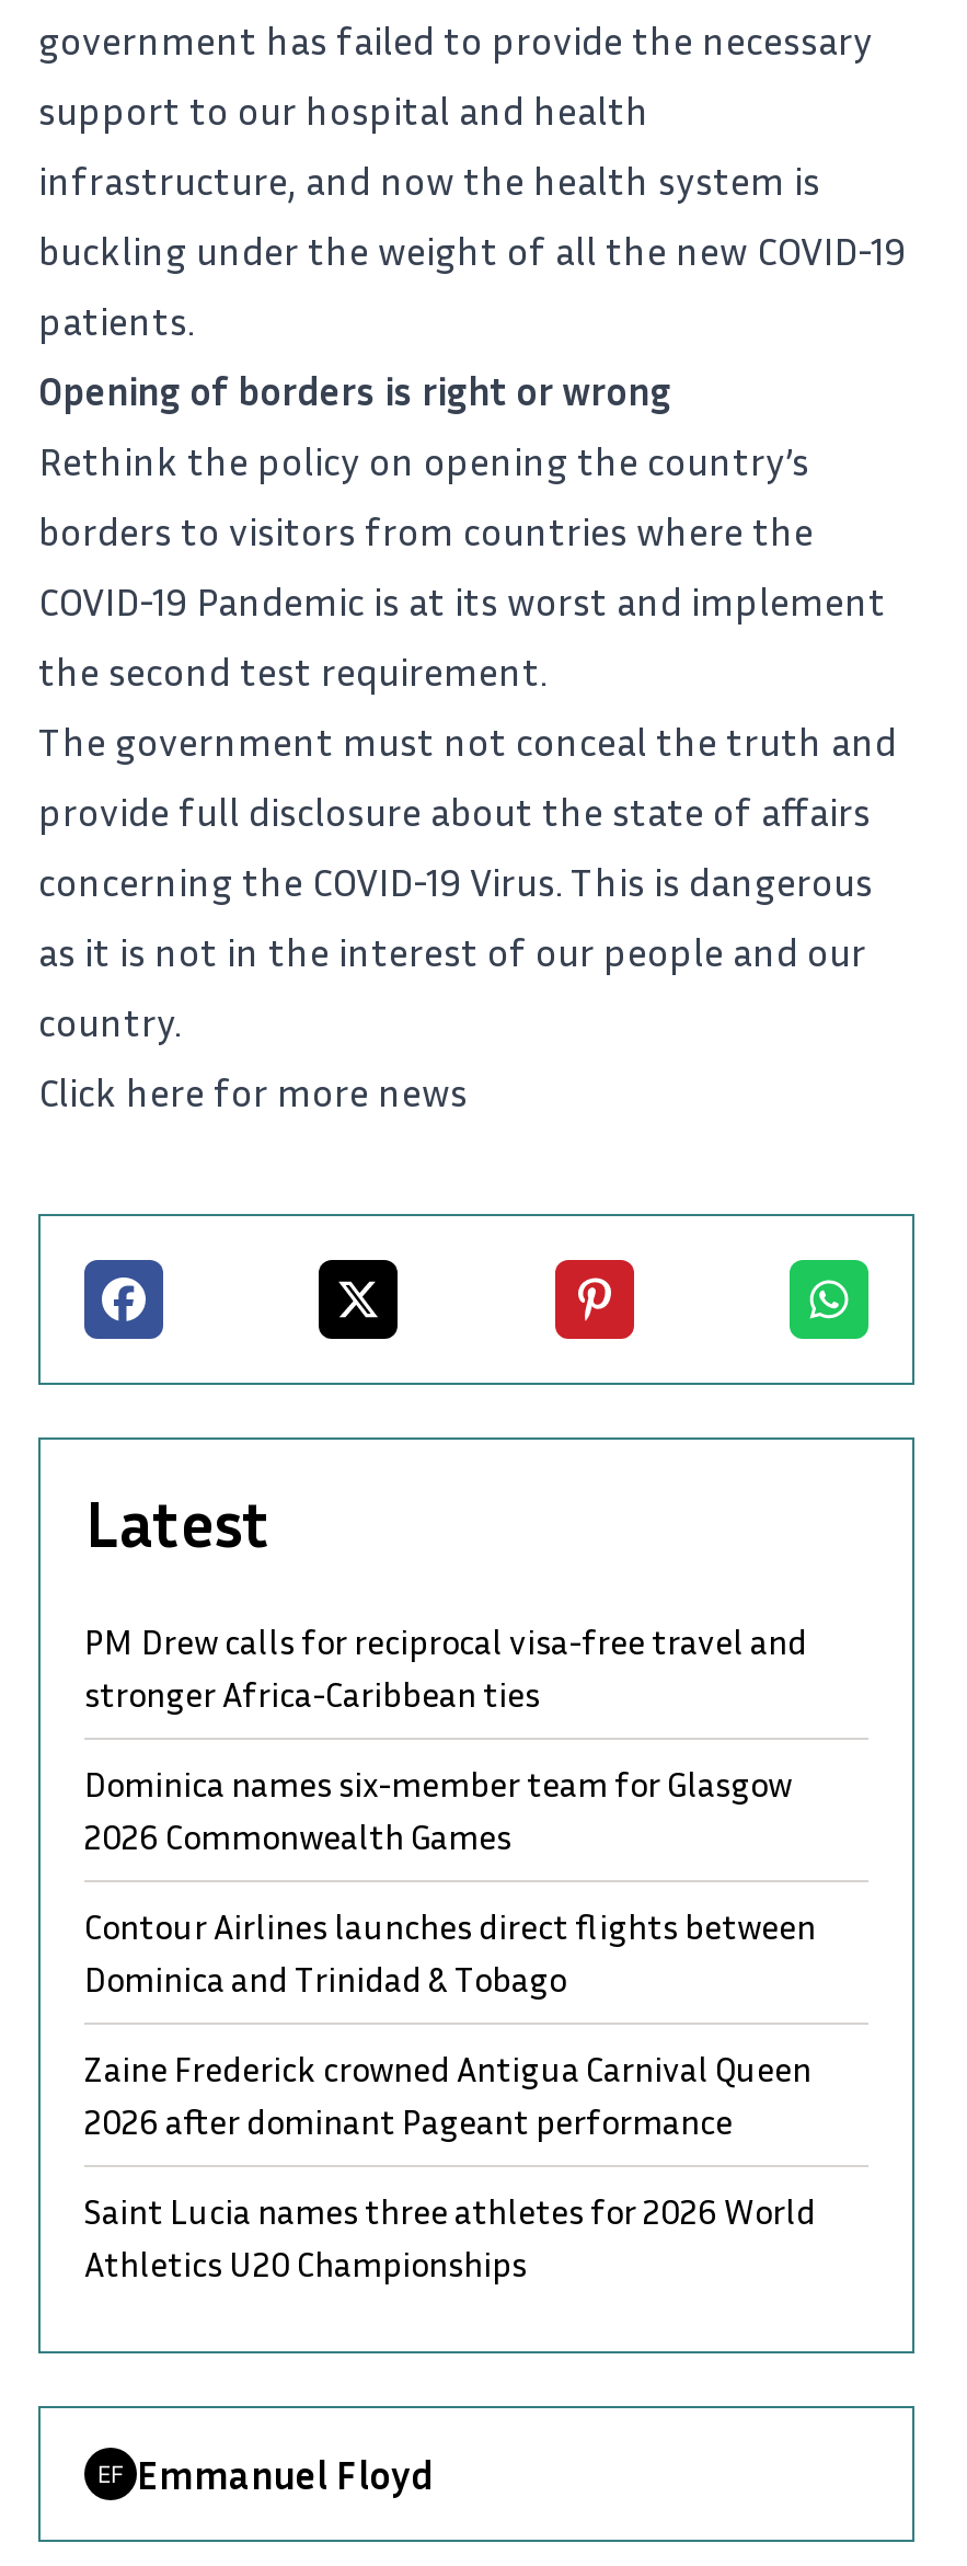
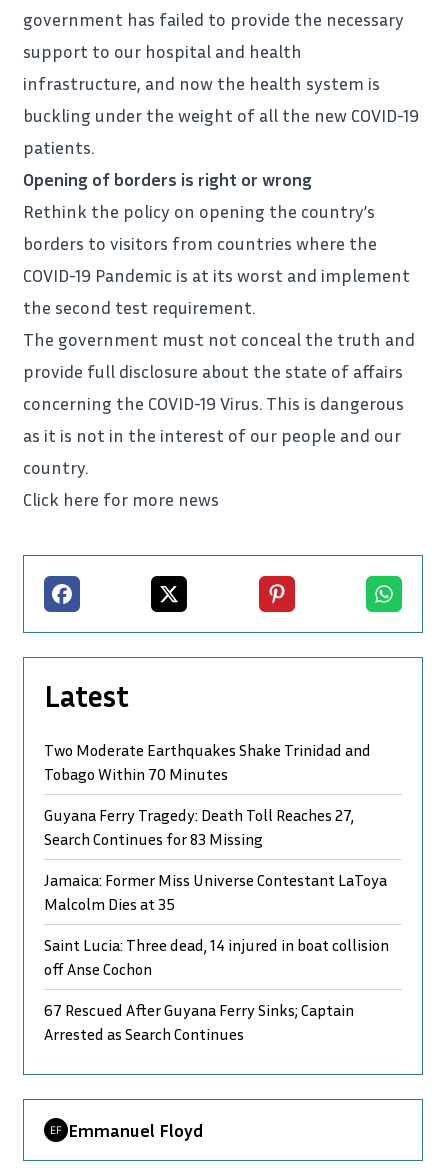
- PM Drew calls for reciprocal visa-free travel and
- stronger Africa-Caribbean ties
+ Two Moderate Earthquakes Shake Trinidad and
+ Tobago Within 70 Minutes

- Dominica names six-member team for Glasgow
- 2026 Commonwealth Games
+ Guyana Ferry Tragedy: Death Toll Reaches 27,
+ Search Continues for 83 Missing

- Contour Airlines launches direct flights between
- Dominica and Trinidad & Tobago
+ Jamaica: Former Miss Universe Contestant LaToya
+ Malcolm Dies at 35

- Zaine Frederick crowned Antigua Carnival Queen
- 2026 after dominant Pageant performance
+ Saint Lucia: Three dead, 14 injured in boat collision
+ off Anse Cochon

- Saint Lucia names three athletes for 2026 World
- Athletics U20 Championships
+ 67 Rescued After Guyana Ferry Sinks; Captain
+ Arrested as Search Continues
